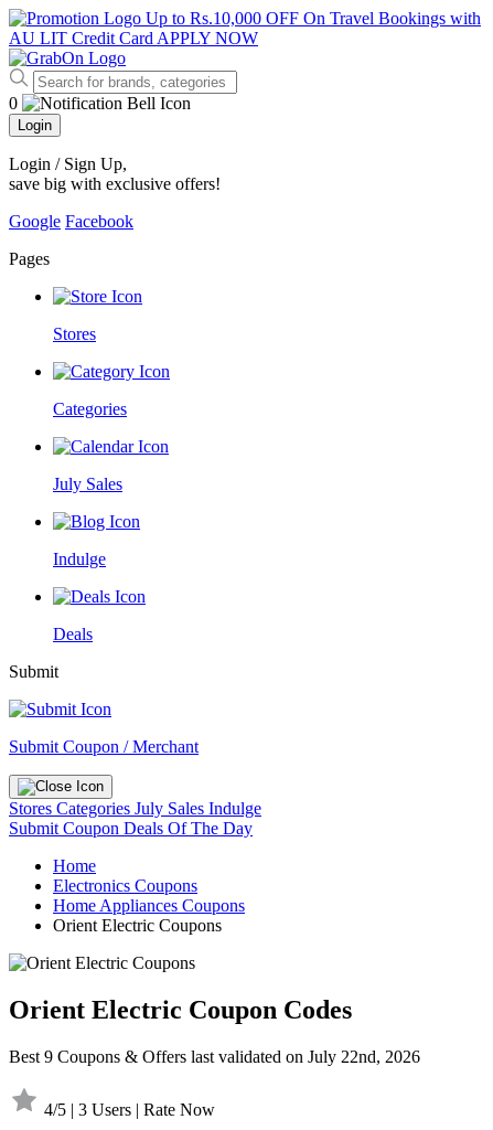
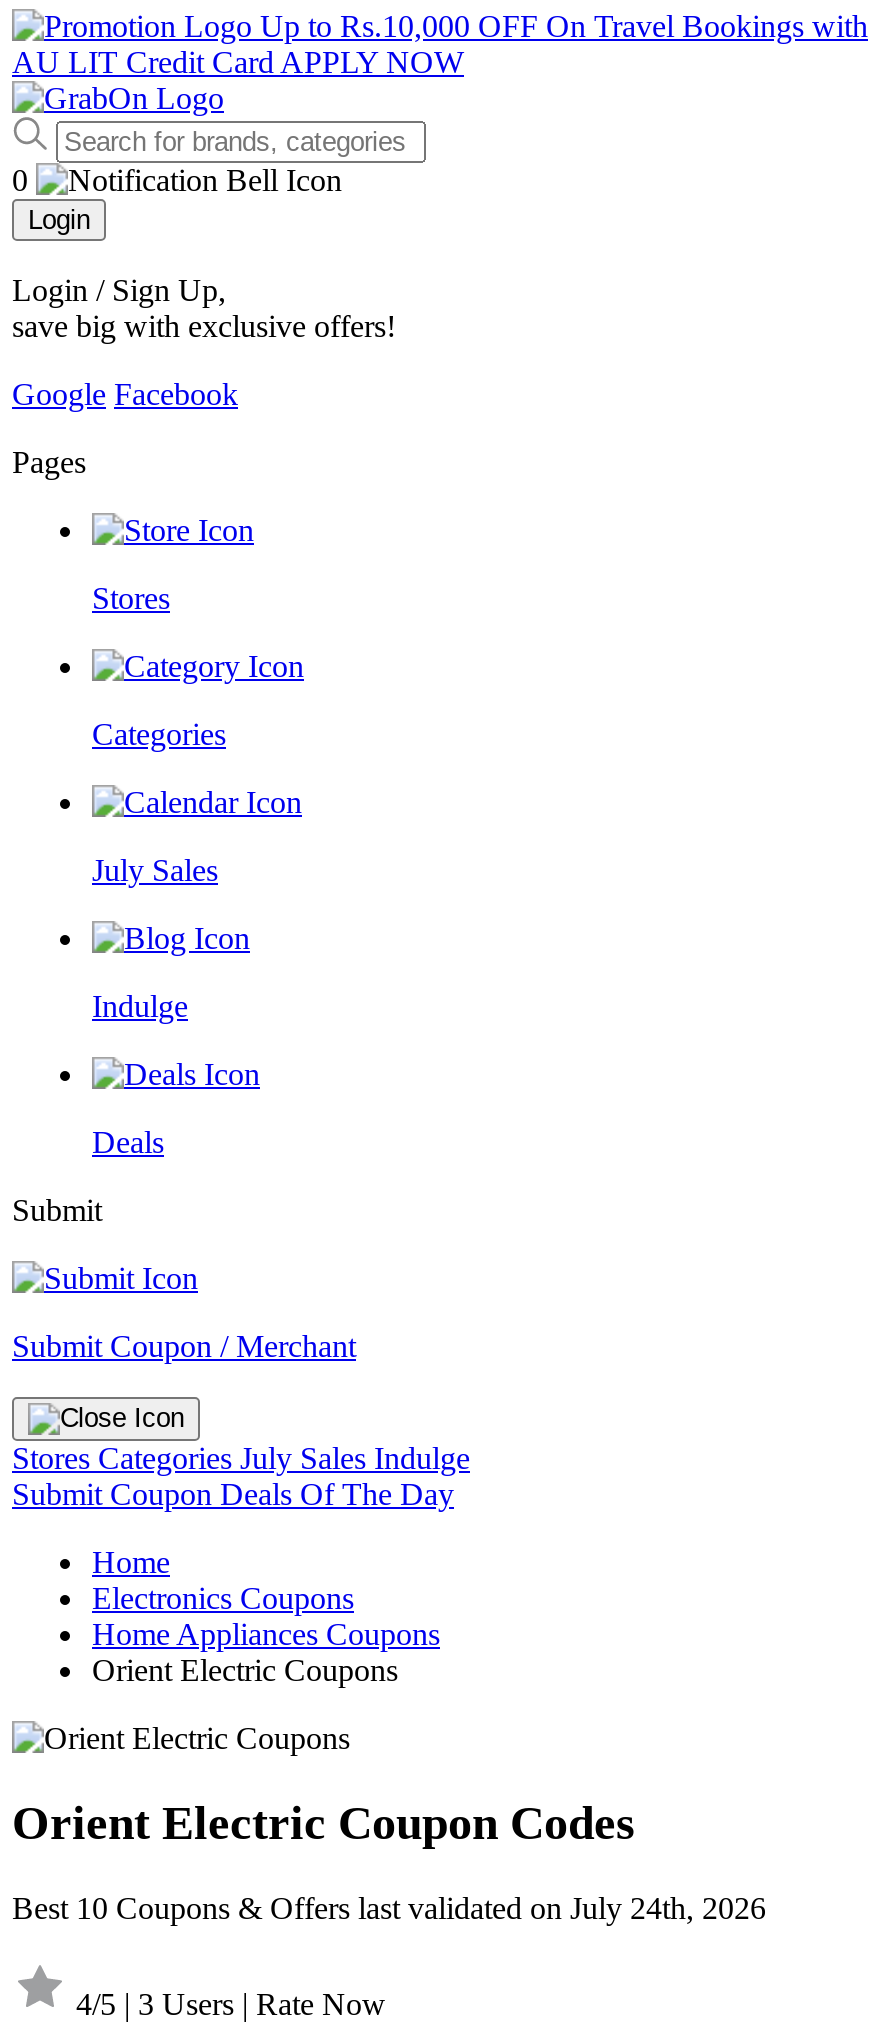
- Best 9 Coupons & Offers last validated on July 22nd, 2026
+ Best 10 Coupons & Offers last validated on July 24th, 2026
